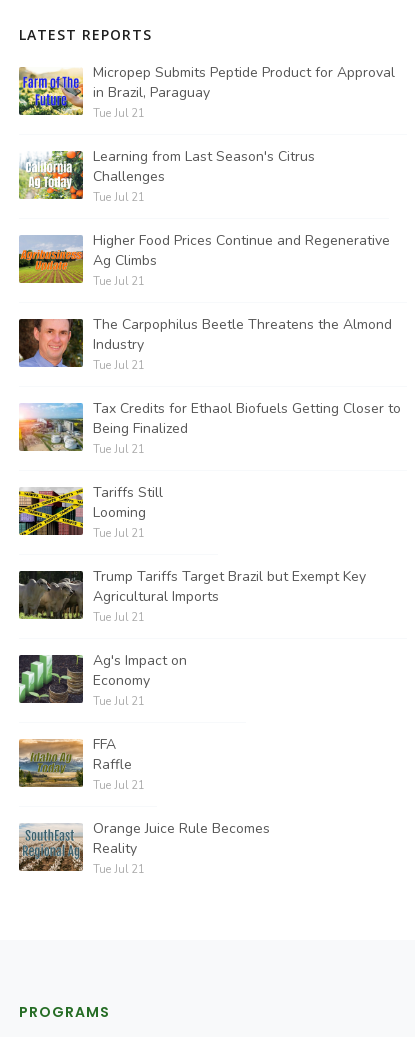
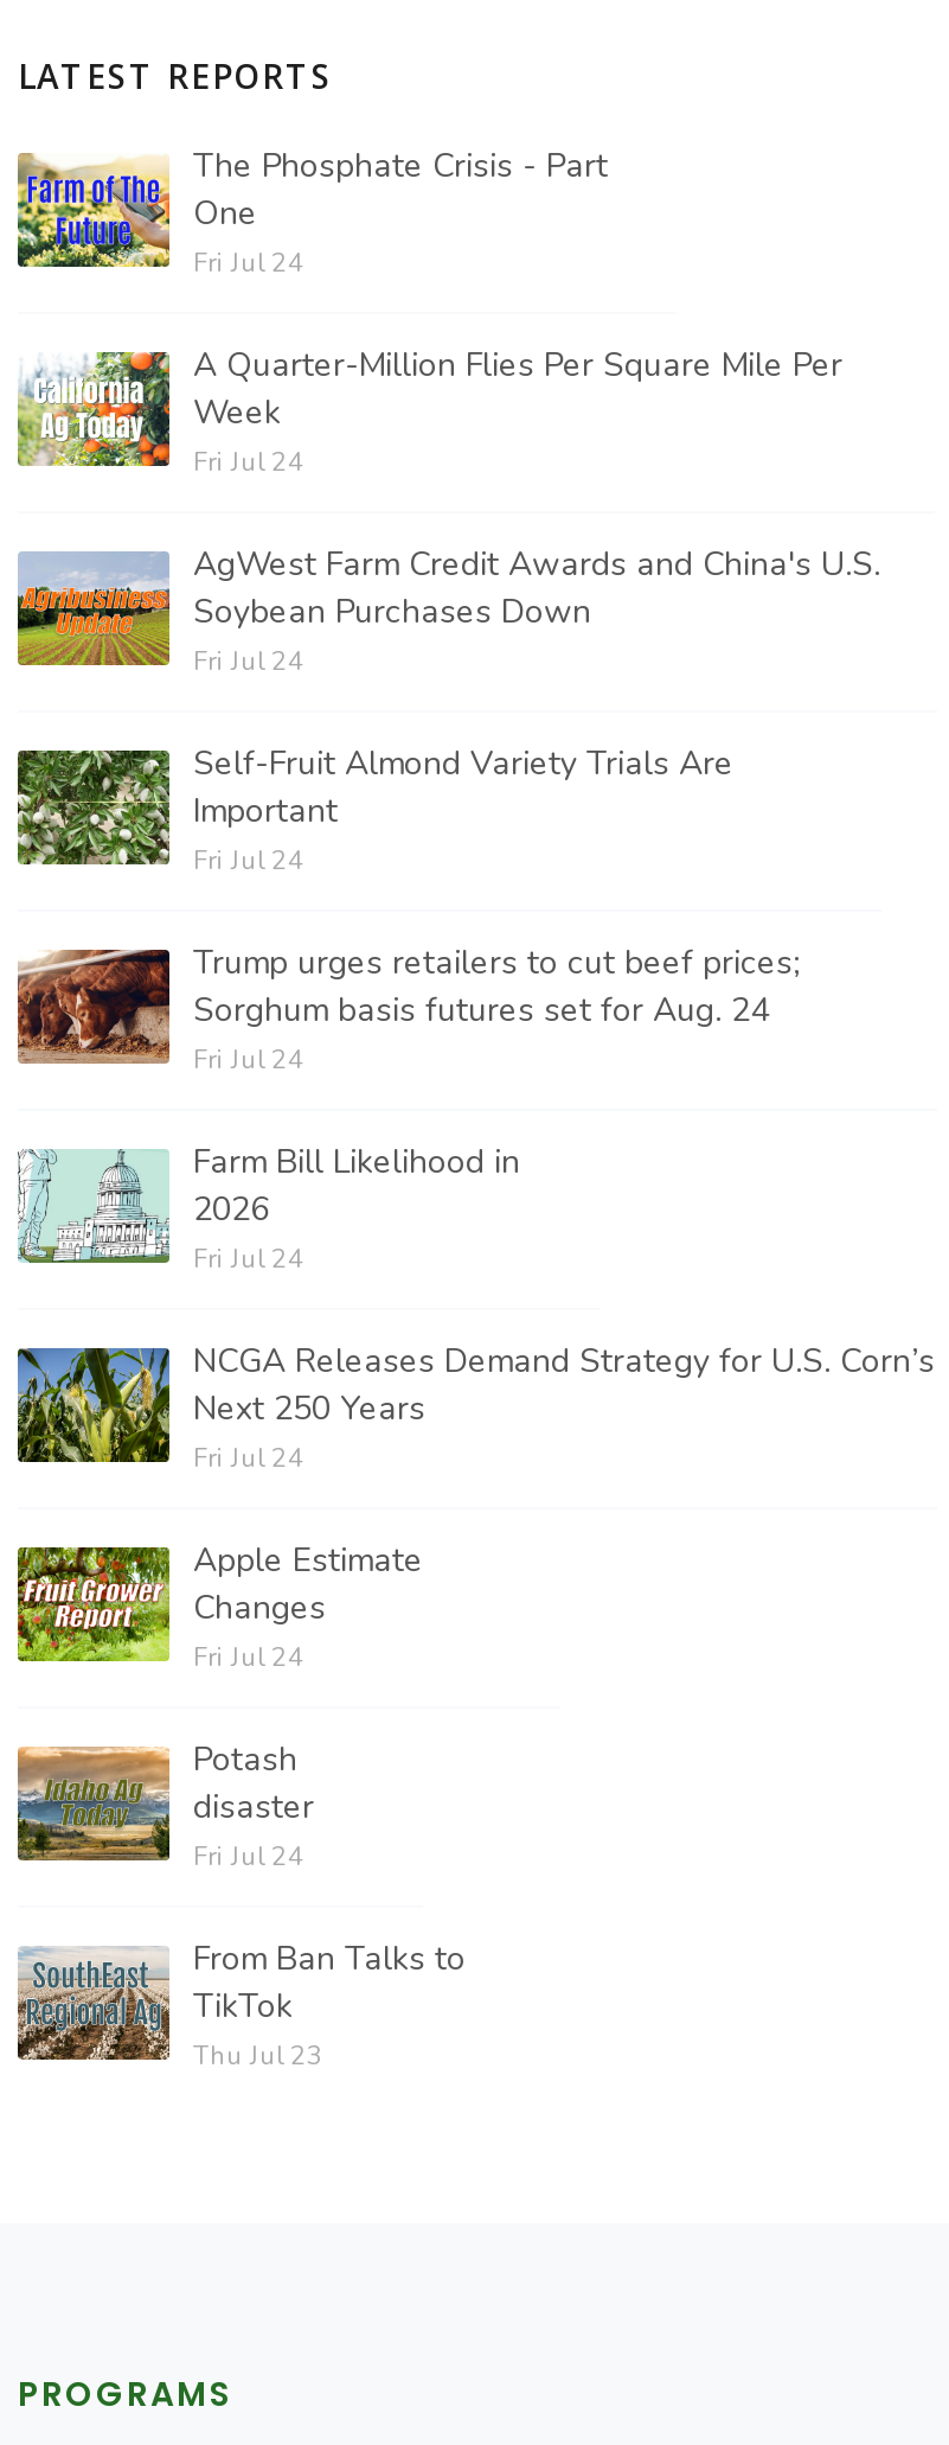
- Micropep Submits Peptide Product for Approval
- in Brazil, Paraguay
- Tue Jul 21
+ The Phosphate Crisis - Part
+ One
+ Fri Jul 24

- Learning from Last Season's Citrus
- Challenges
- Tue Jul 21
+ A Quarter-Million Flies Per Square Mile Per
+ Week
+ Fri Jul 24

- Higher Food Prices Continue and Regenerative
- Ag Climbs
- Tue Jul 21
+ AgWest Farm Credit Awards and China's U.S.
+ Soybean Purchases Down
+ Fri Jul 24

- [image]
- The Carpophilus Beetle Threatens the Almond
- Industry
- Tue Jul 21
+ [image]
+ Self-Fruit Almond Variety Trials Are
+ Important
+ Fri Jul 24

- [image]
- Tax Credits for Ethaol Biofuels Getting Closer to
- Being Finalized
- Tue Jul 21
+ [image]
+ Trump urges retailers to cut beef prices;
+ Sorghum basis futures set for Aug. 24
+ Fri Jul 24

- [image]
- Tariffs Still
- Looming
- Tue Jul 21
+ [image]
+ Farm Bill Likelihood in
+ 2026
+ Fri Jul 24

- [image]
- Trump Tariffs Target Brazil but Exempt Key
- Agricultural Imports
- Tue Jul 21
+ [image]
+ NCGA Releases Demand Strategy for U.S. Corn’s
+ Next 250 Years
+ Fri Jul 24

- [image]
- Ag's Impact on
- Economy
- Tue Jul 21
+ [image]
+ Apple Estimate
+ Changes
+ Fri Jul 24

- FFA
- Raffle
- Tue Jul 21
+ Potash
+ disaster
+ Fri Jul 24

- Orange Juice Rule Becomes
- Reality
- Tue Jul 21
+ From Ban Talks to
+ TikTok
+ Thu Jul 23
